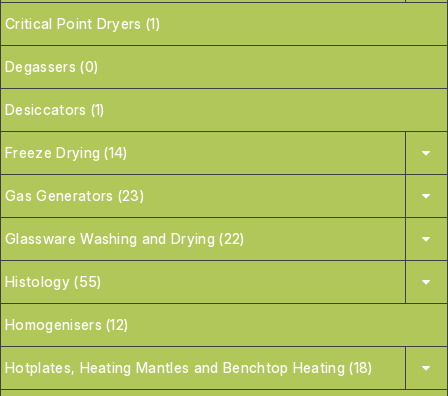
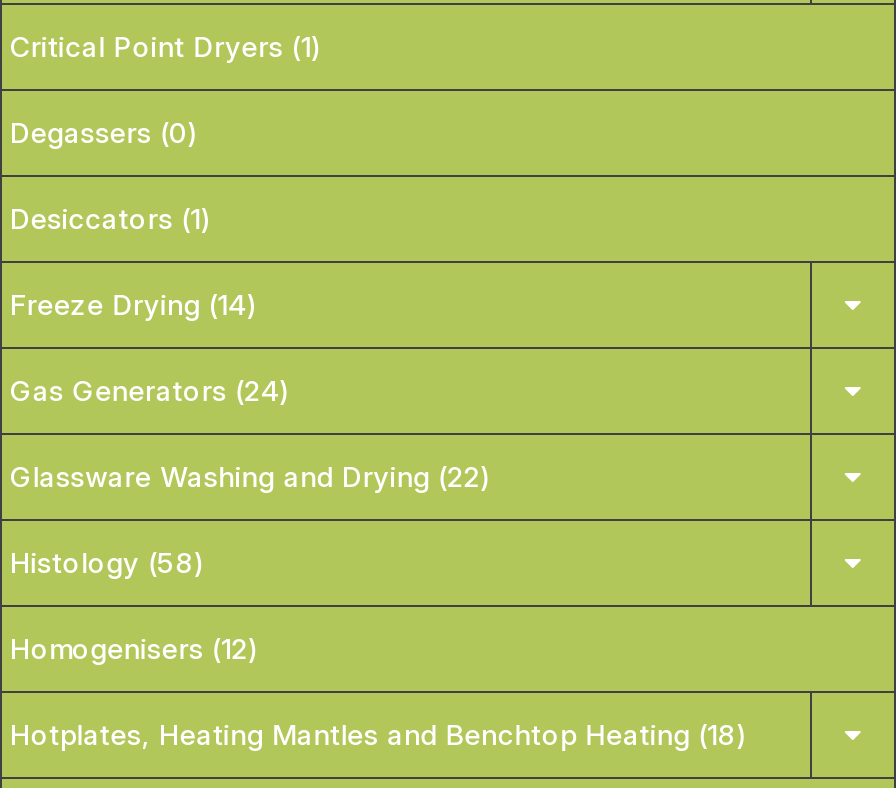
- Gas Generators (23)
+ Gas Generators (24)

- Histology (55)
+ Histology (58)
